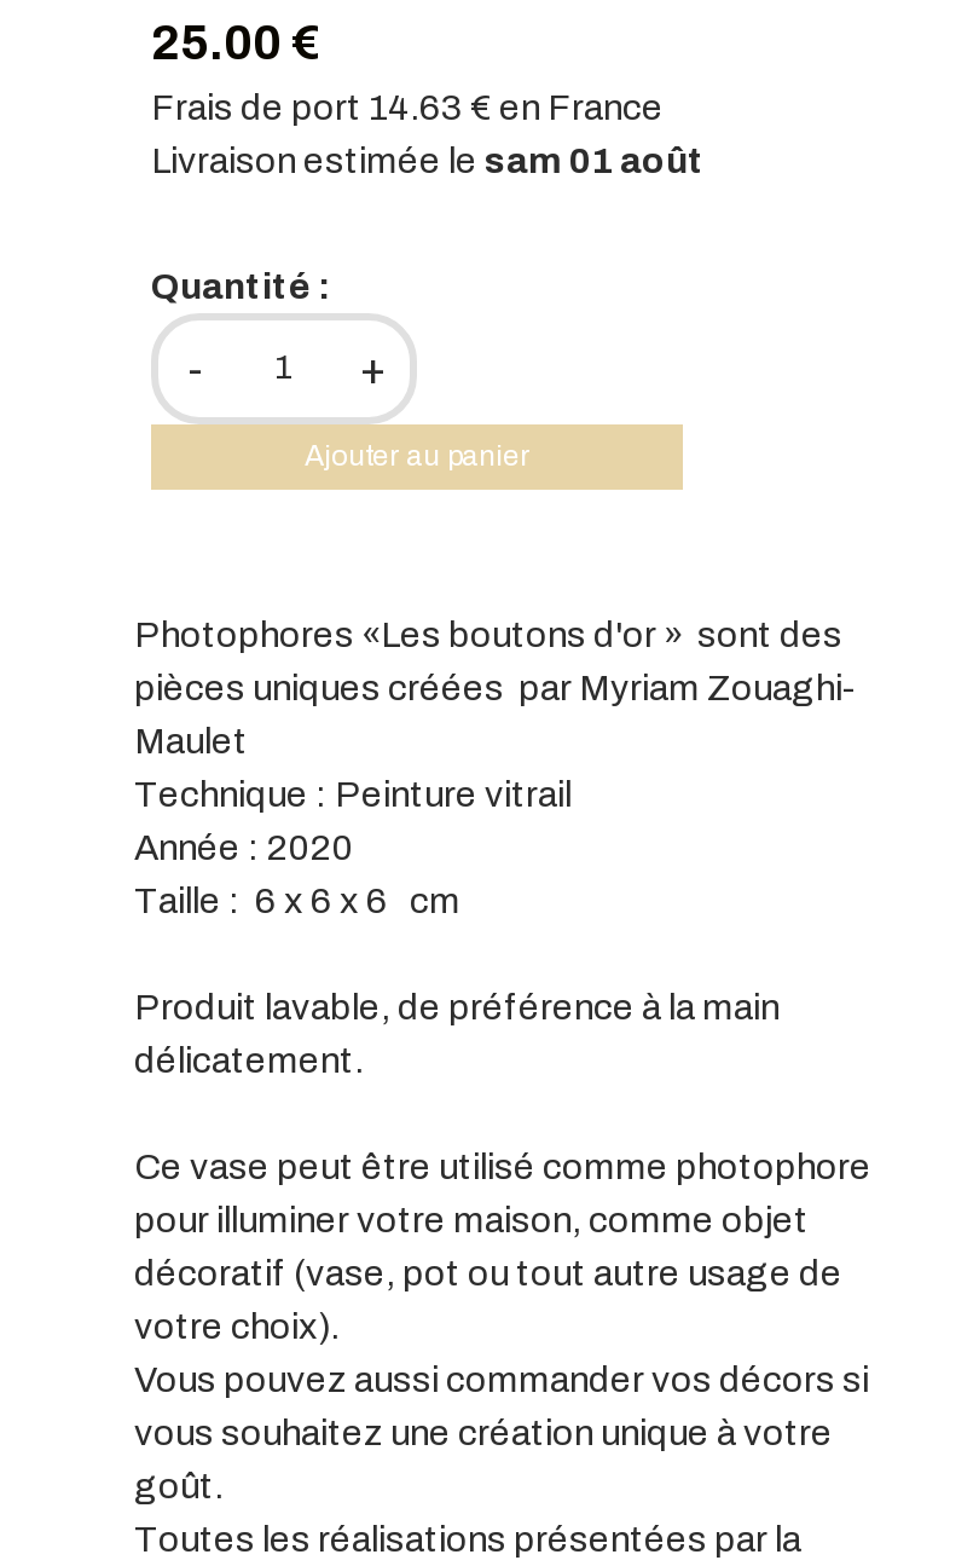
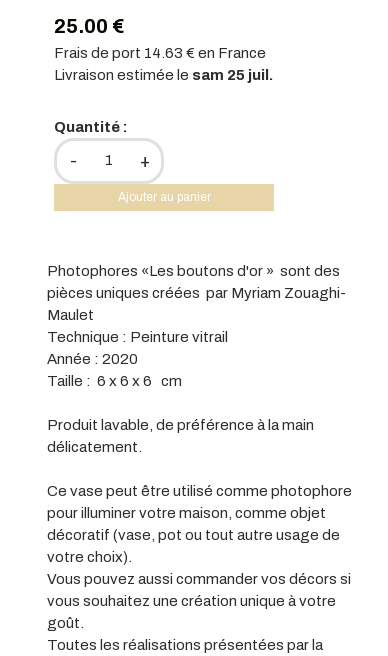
- Livraison estimée le sam 01 août
+ Livraison estimée le sam 25 juil.
